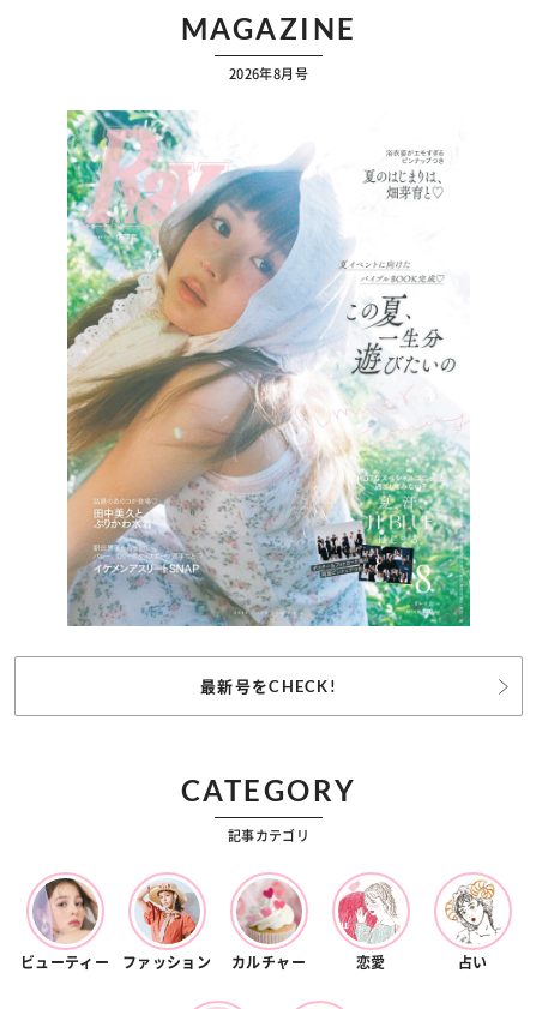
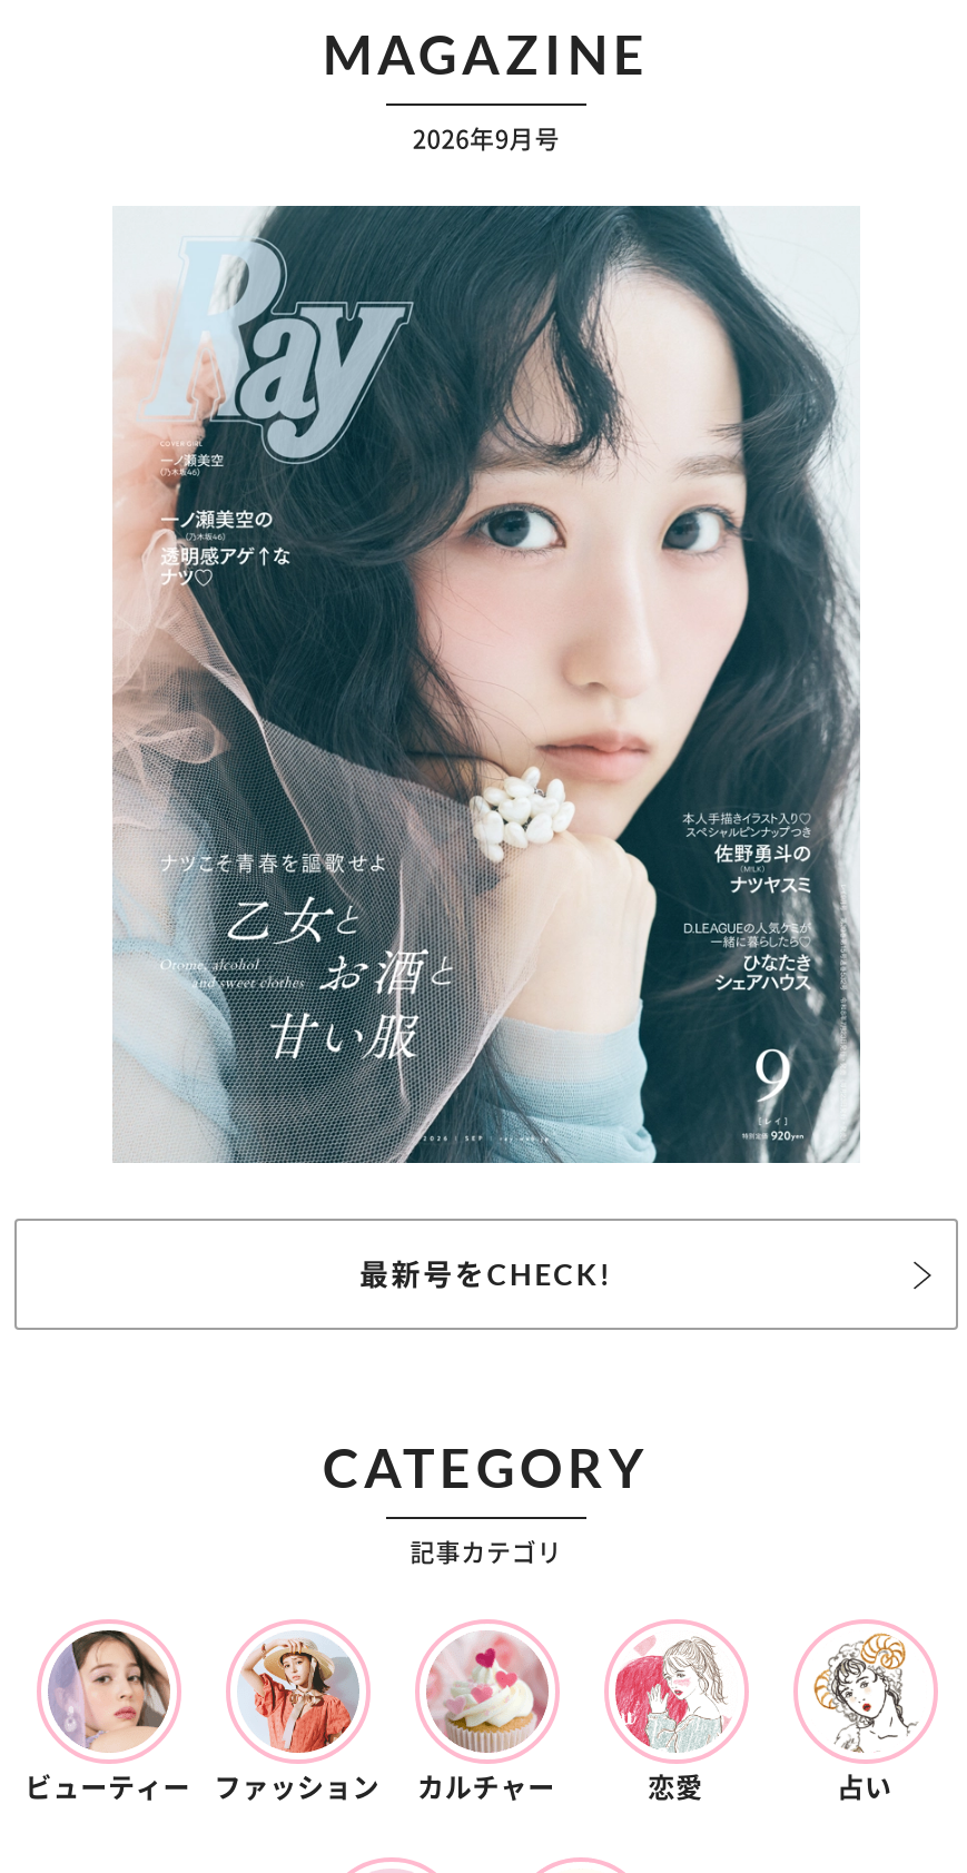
- 2026年8月号
+ 2026年9月号

- [image]
+ [image]
